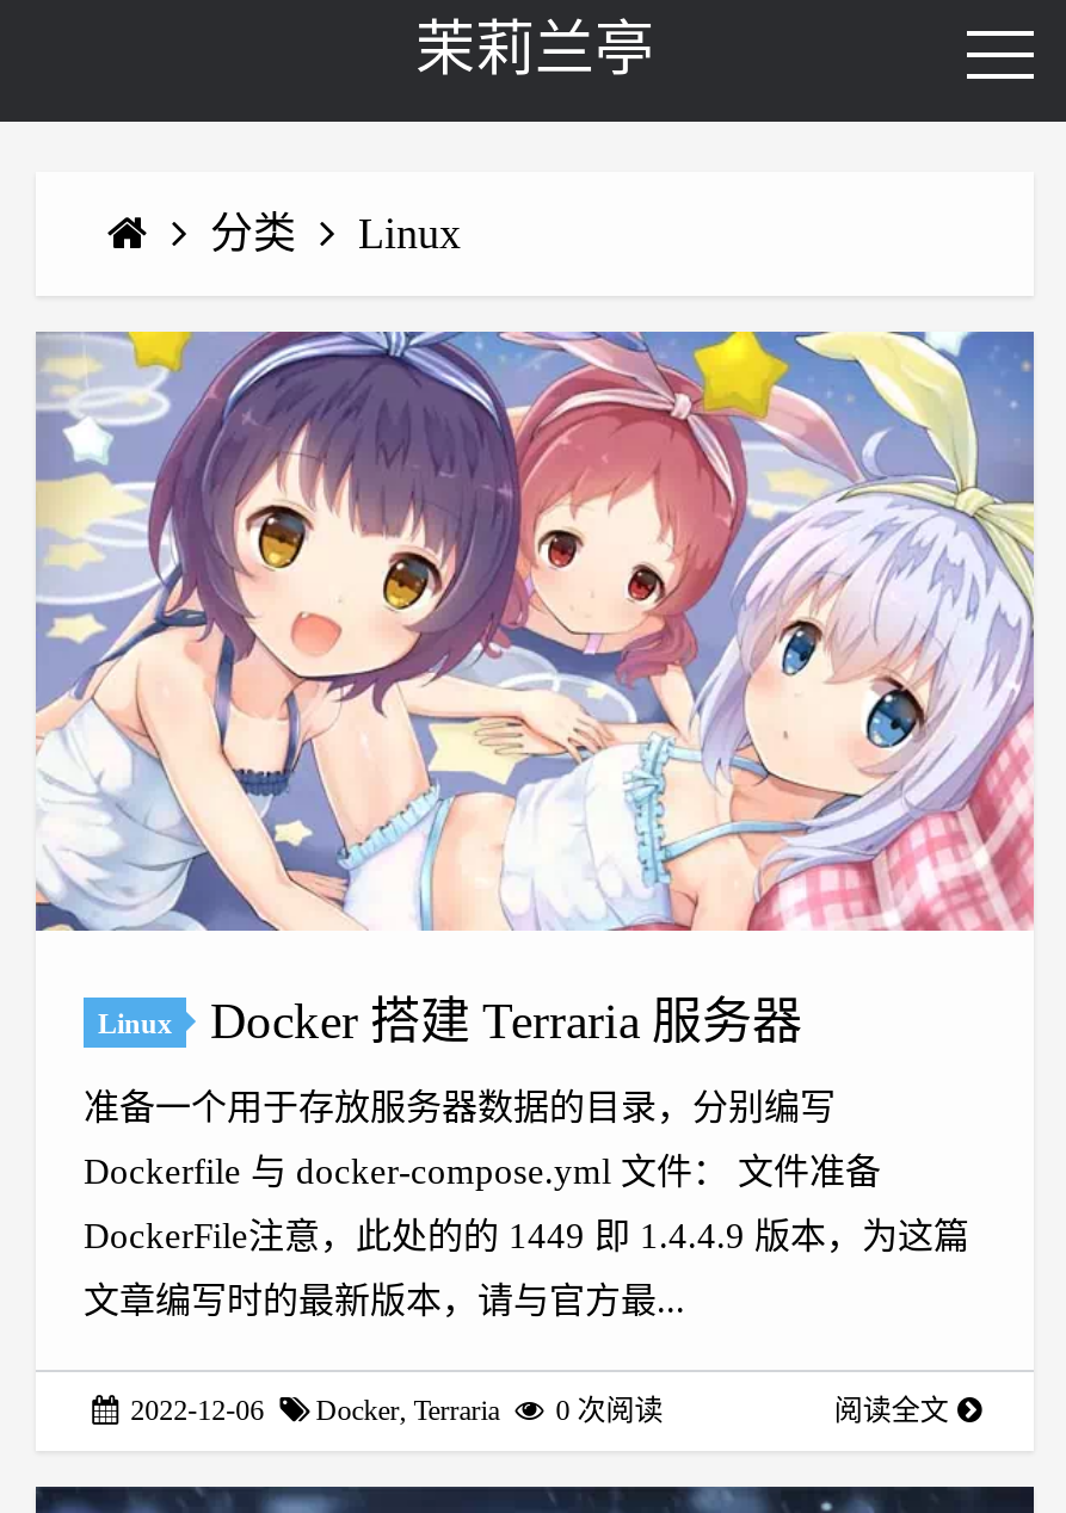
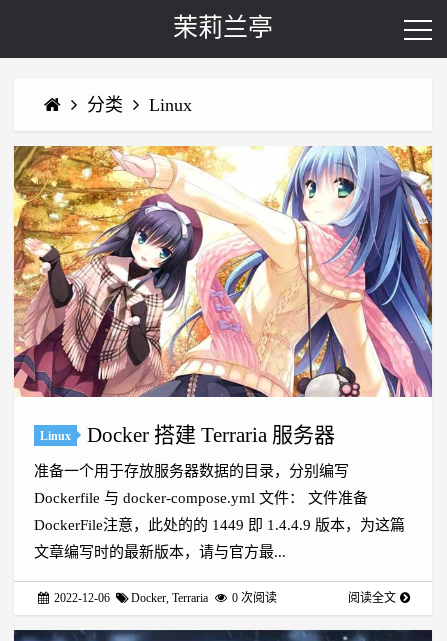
- [image]
+ [image]
